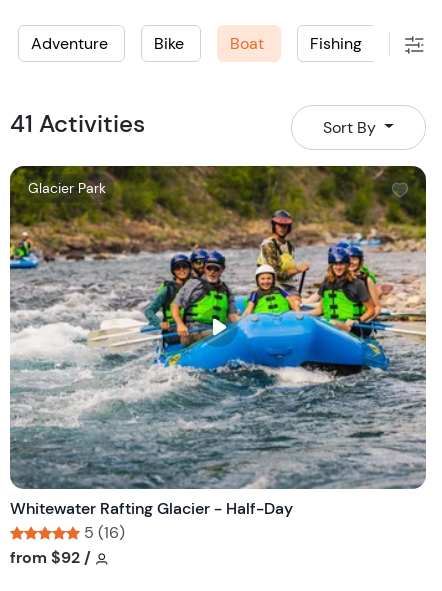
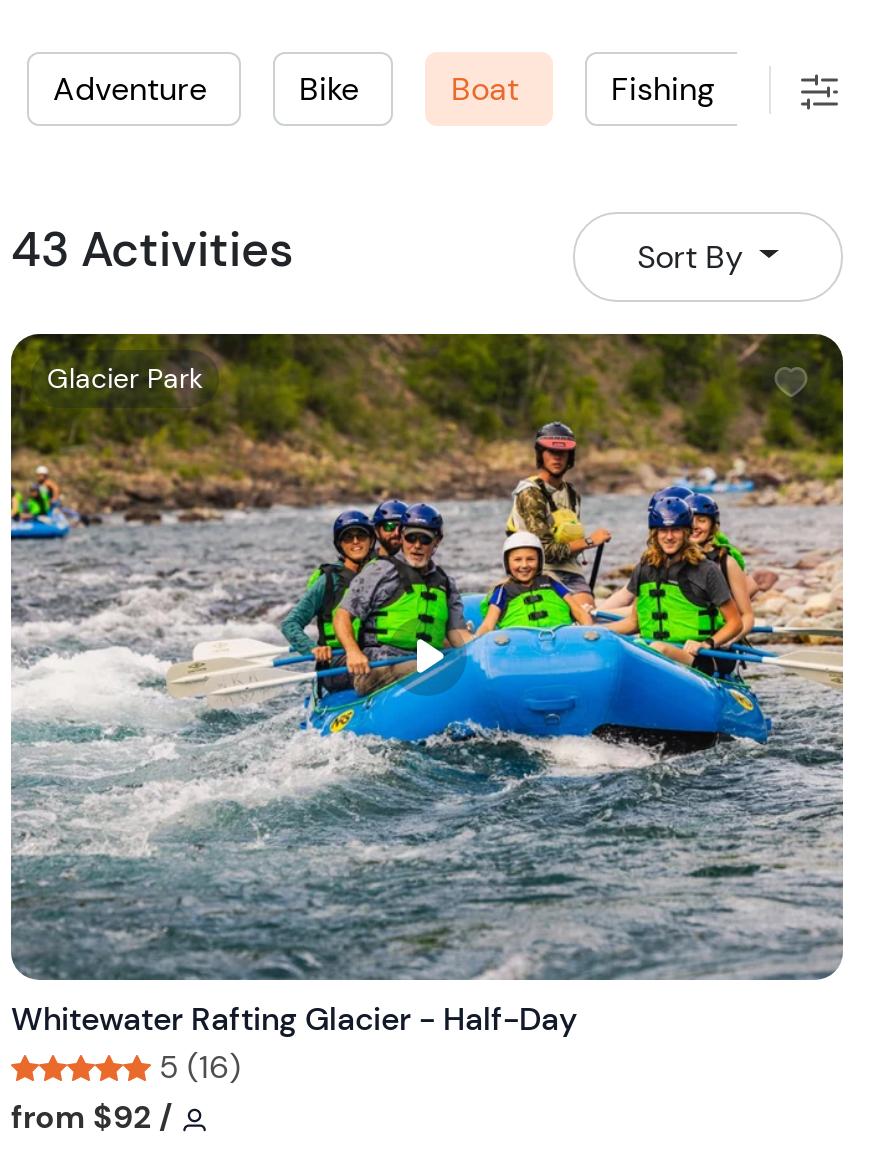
- 41 Activities
+ 43 Activities
